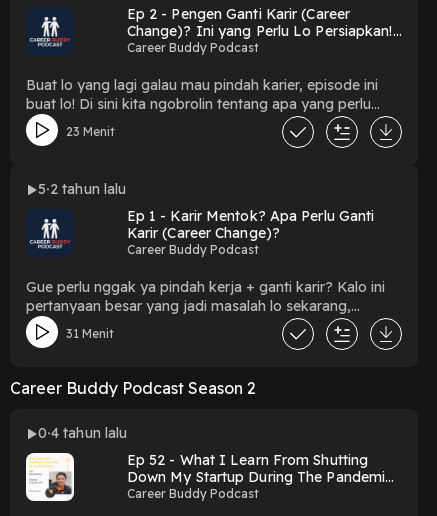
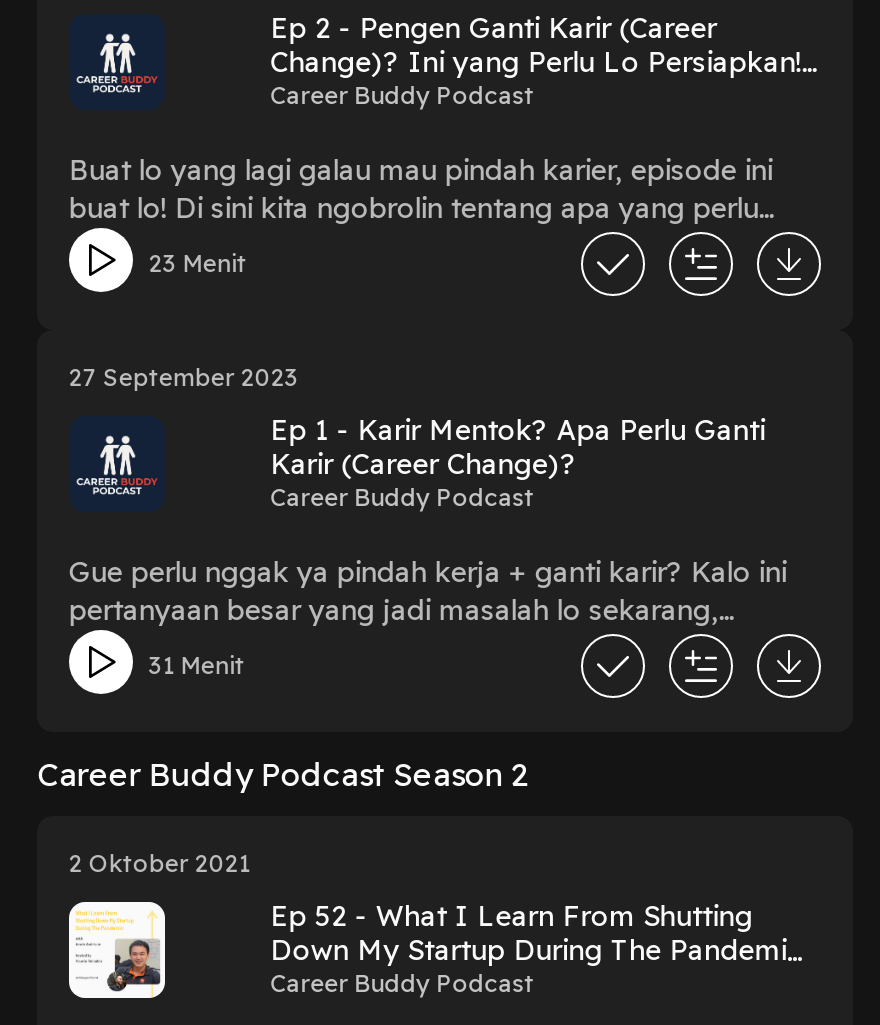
- 5 2 tahun lalu
+ 27 September 2023

- 0 4 tahun lalu
+ 2 Oktober 2021
